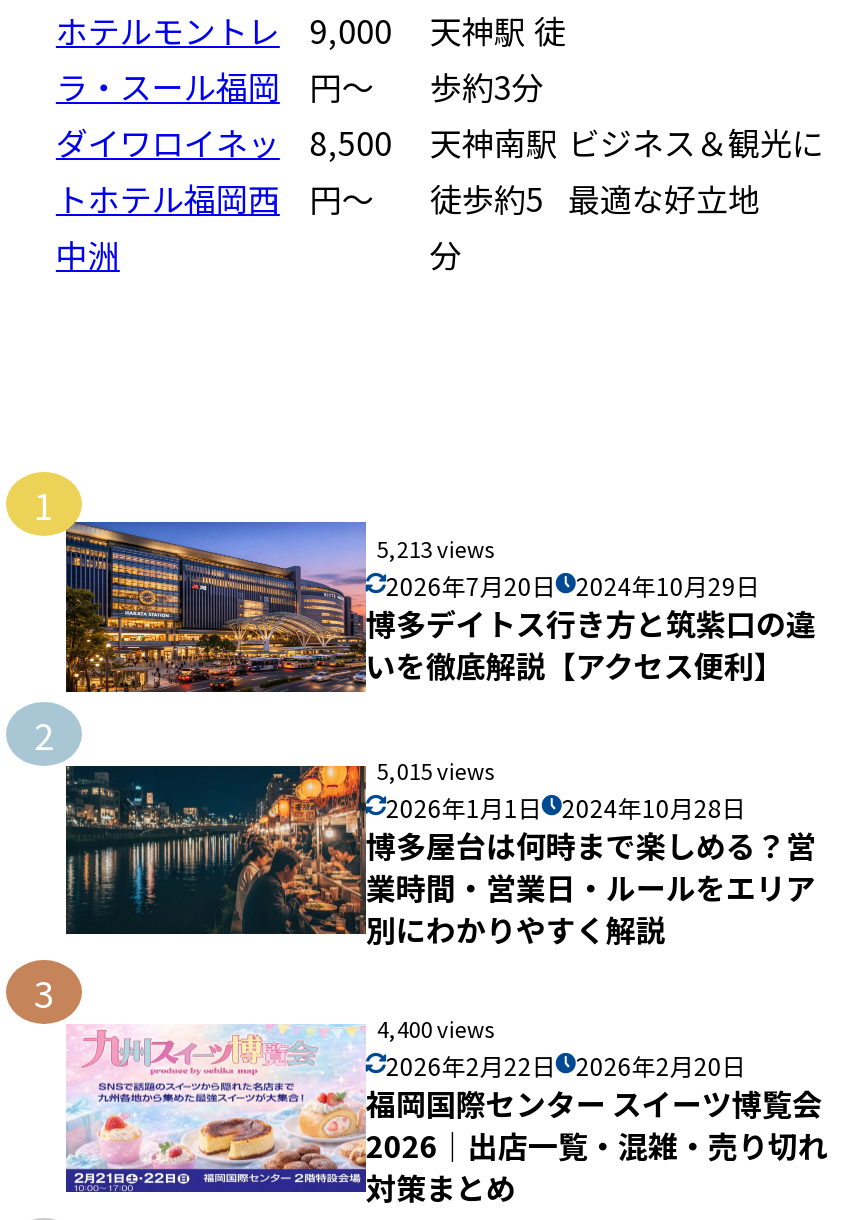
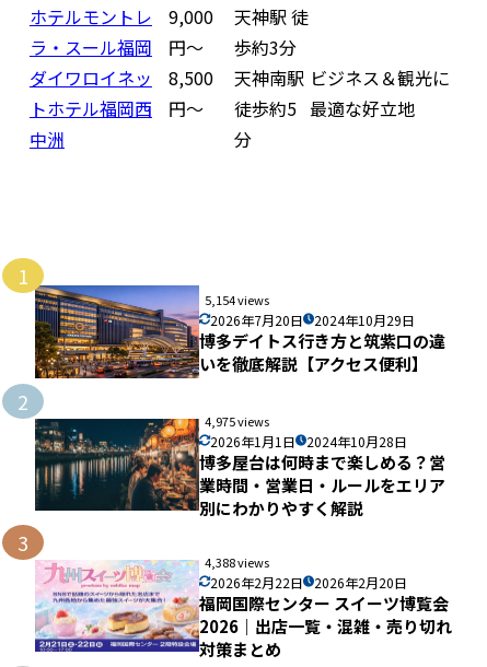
- 5,213 views
+ 5,154 views

- 5,015 views
+ 4,975 views

- 4,400 views
+ 4,388 views
